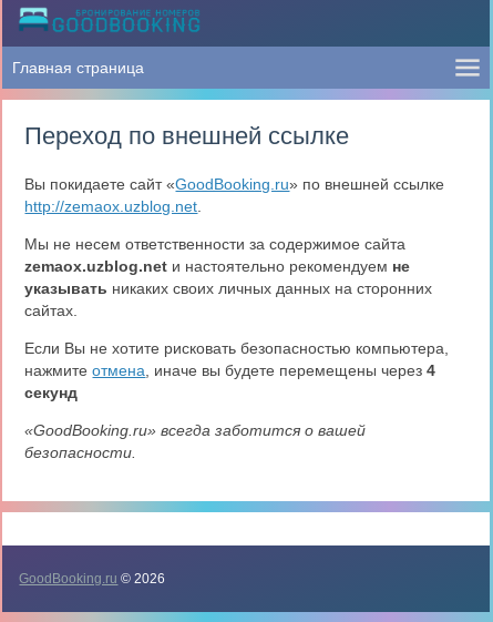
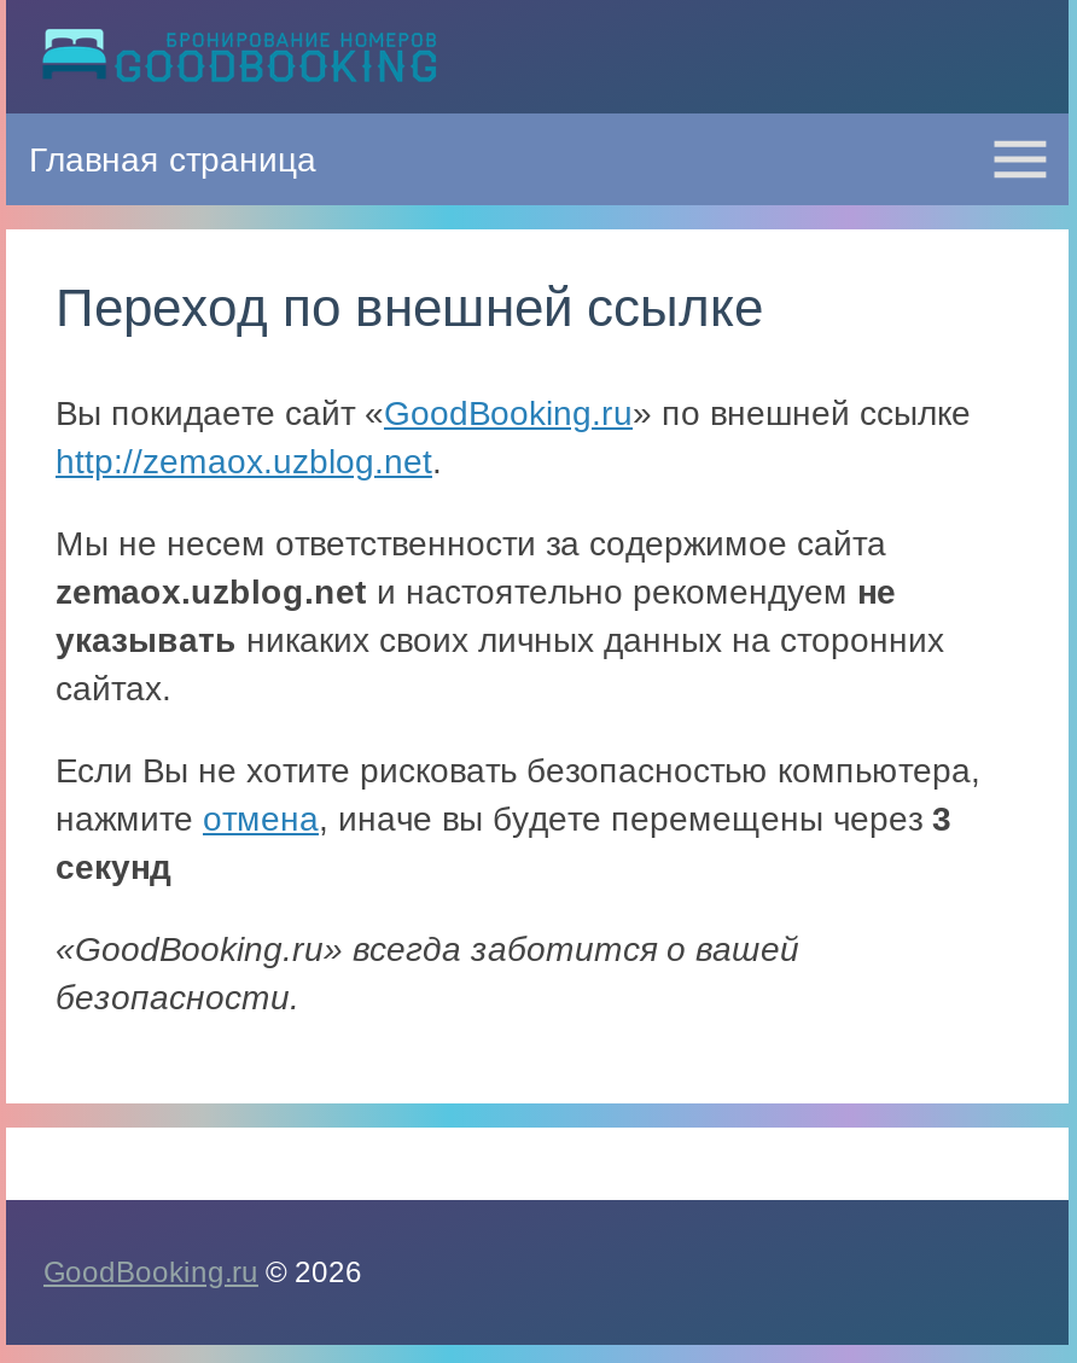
- нажмите отмена, иначе вы будете перемещены через 4
+ нажмите отмена, иначе вы будете перемещены через 3
